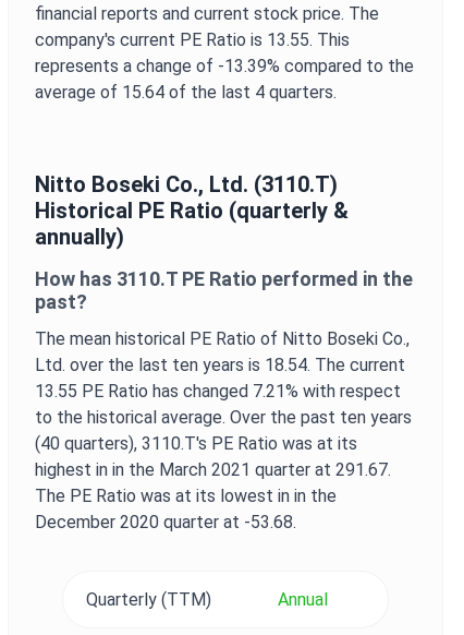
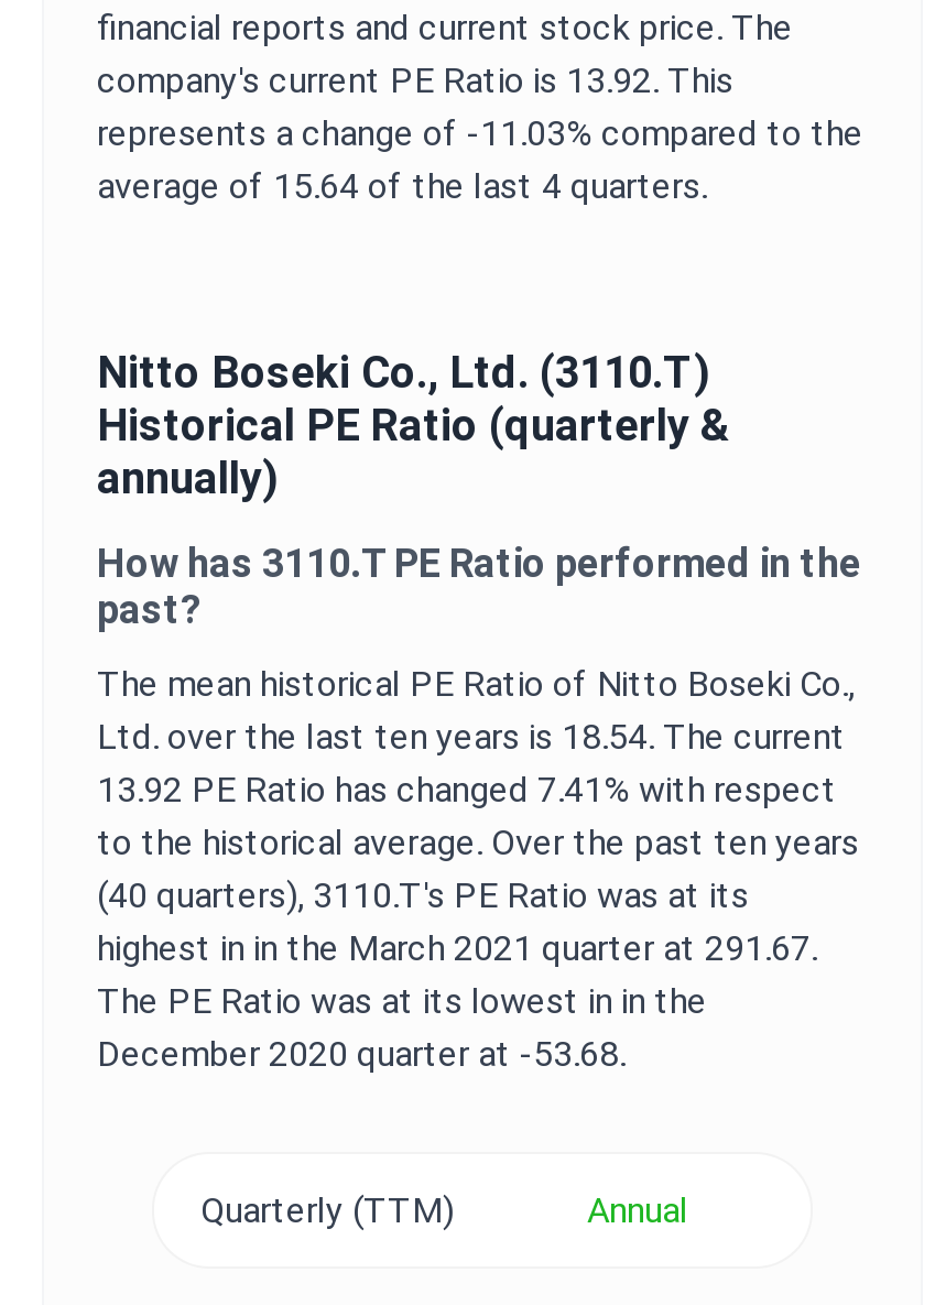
- company's current PE Ratio is 13.55. This
+ company's current PE Ratio is 13.92. This

- represents a change of -13.39% compared to the
+ represents a change of -11.03% compared to the

- 13.55 PE Ratio has changed 7.21% with respect
+ 13.92 PE Ratio has changed 7.41% with respect
